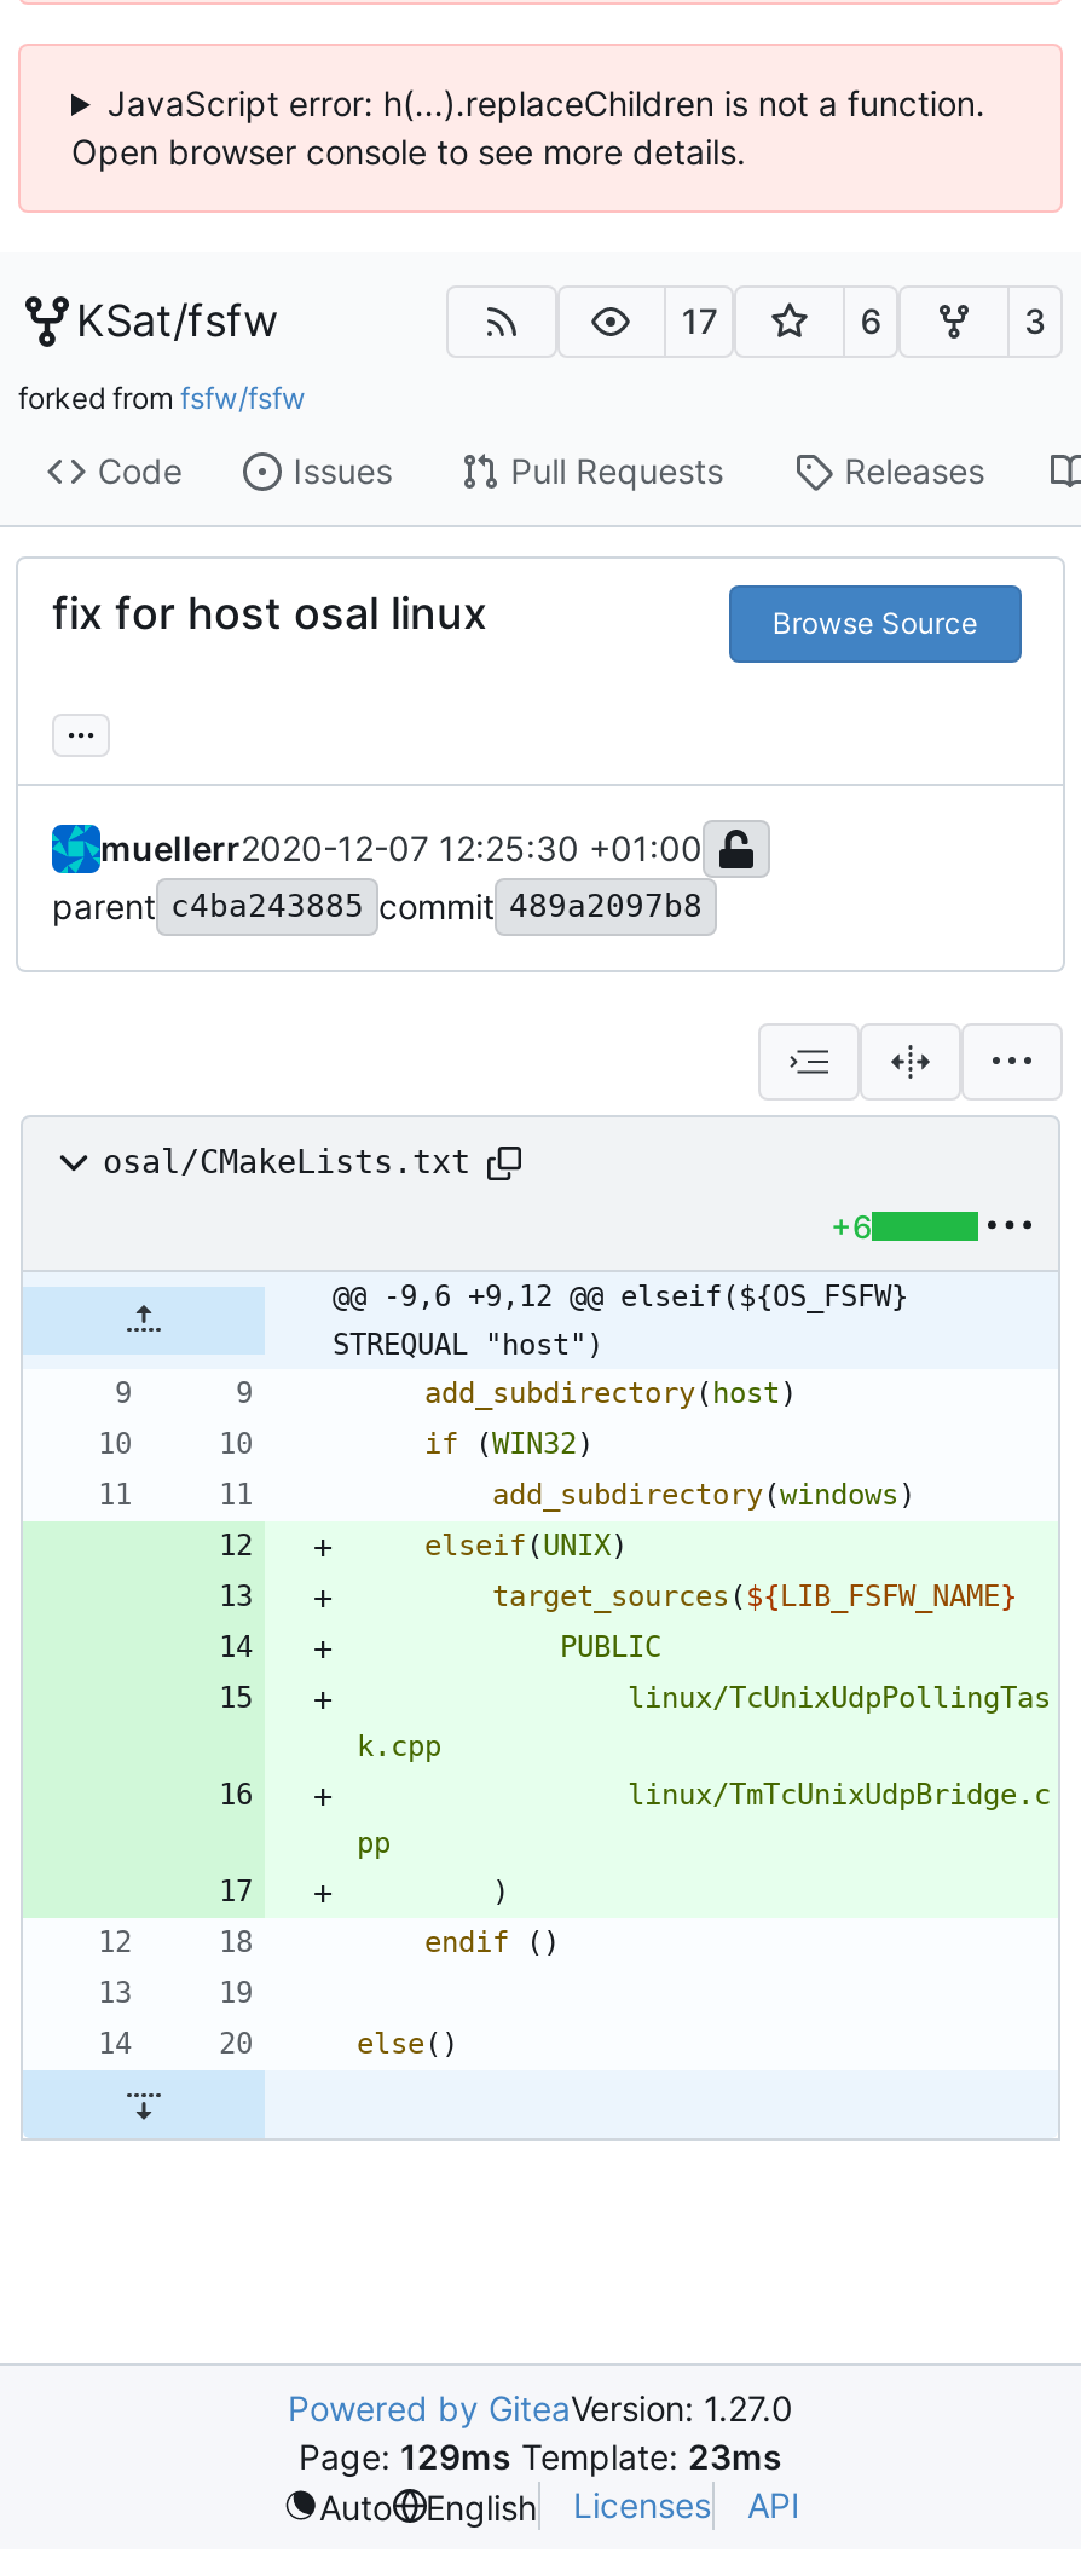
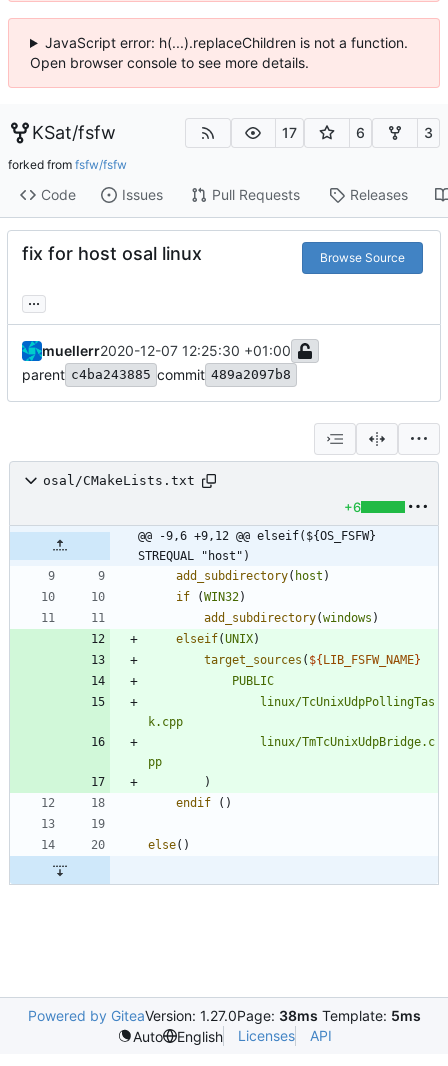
- Powered by GiteaVersion: 1.27.0
- Page: 129ms Template: 23ms
+ Powered by GiteaVersion: 1.27.0Page: 38ms Template: 5ms
